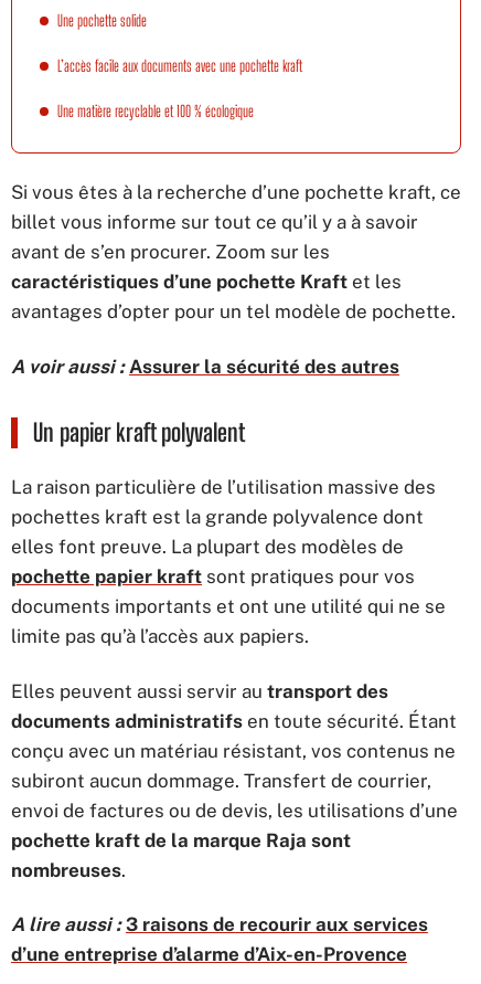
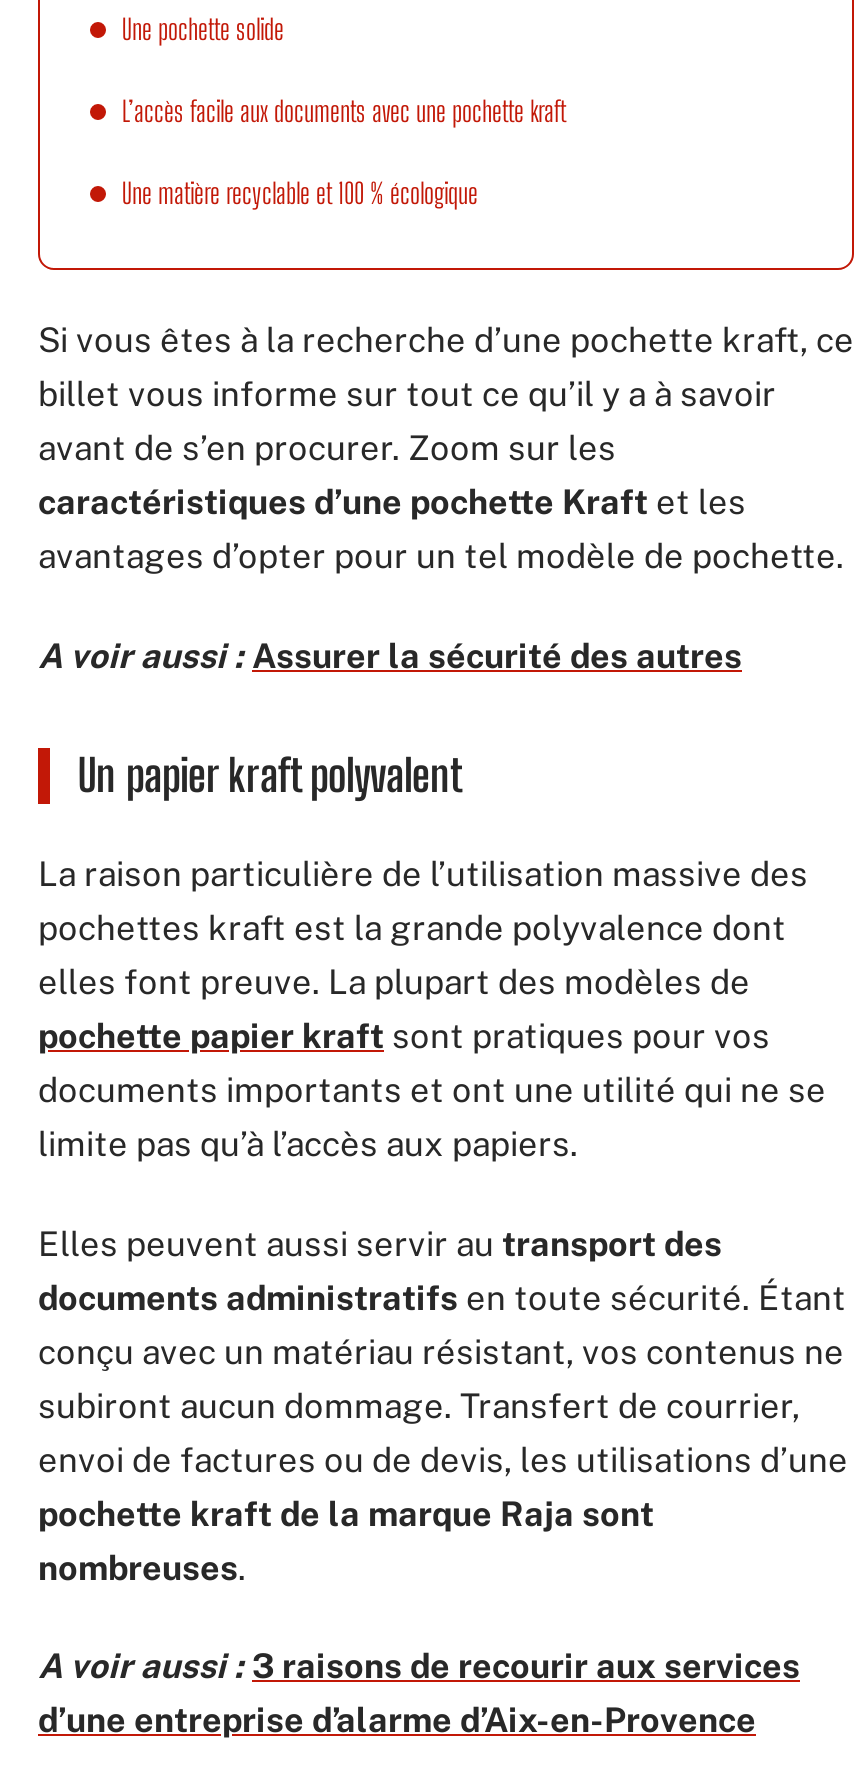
- A lire aussi : 3 raisons de recourir aux services
+ A voir aussi : 3 raisons de recourir aux services
